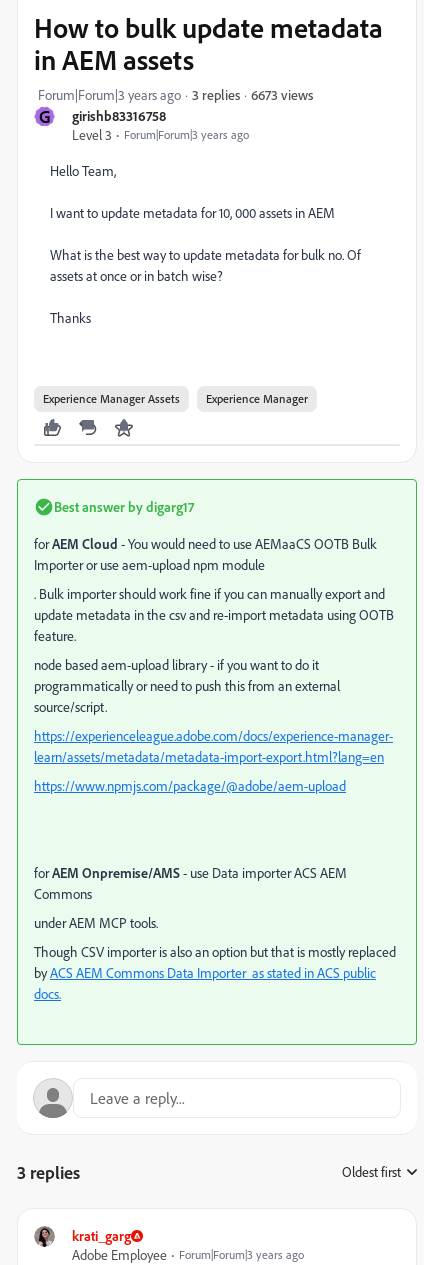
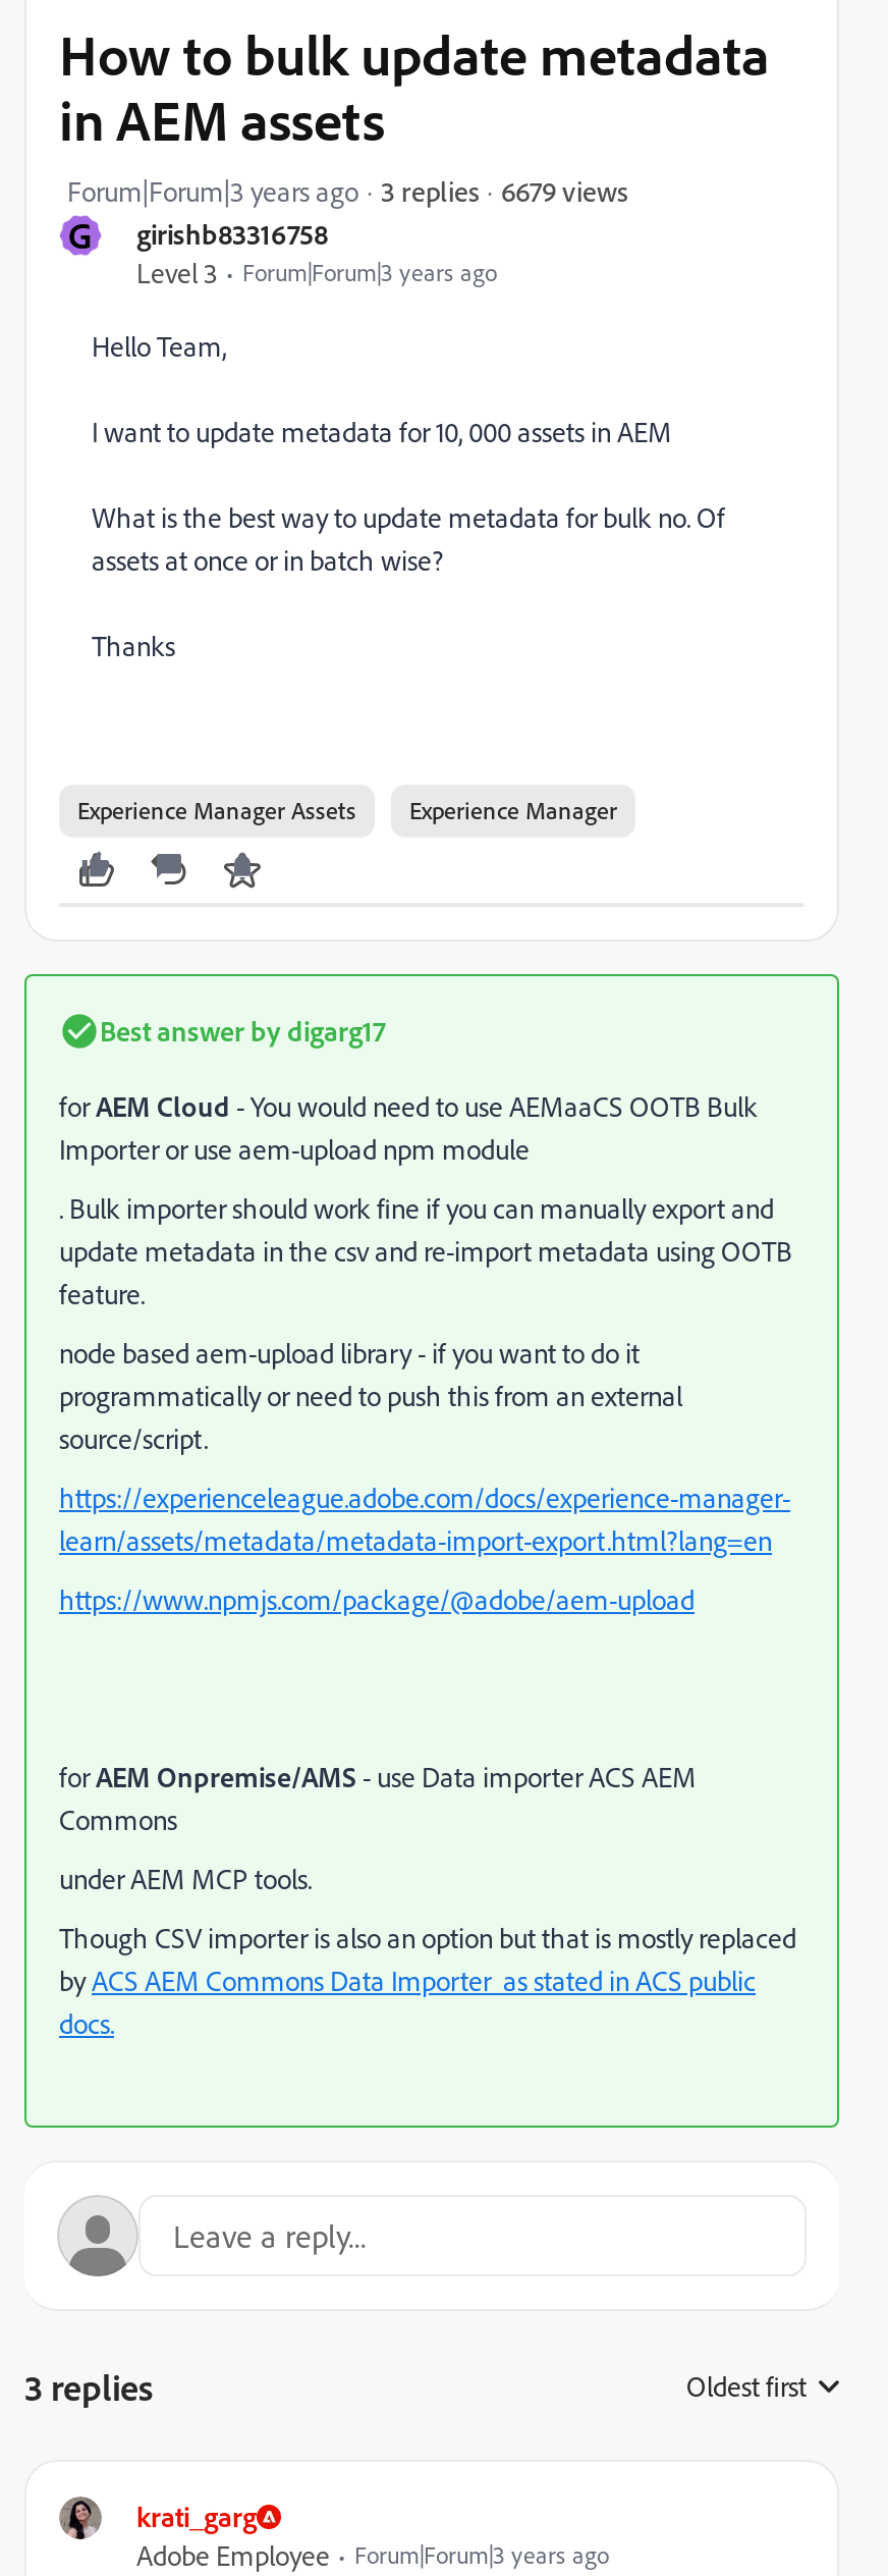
- 6673 views
+ 6679 views
